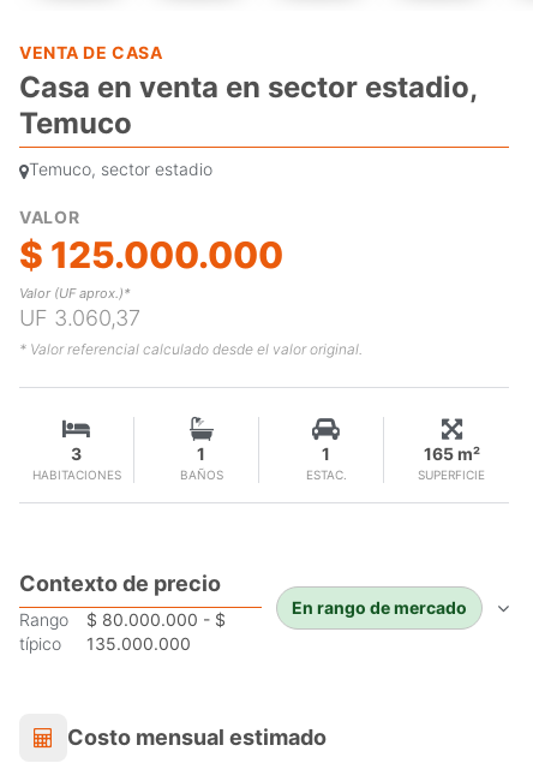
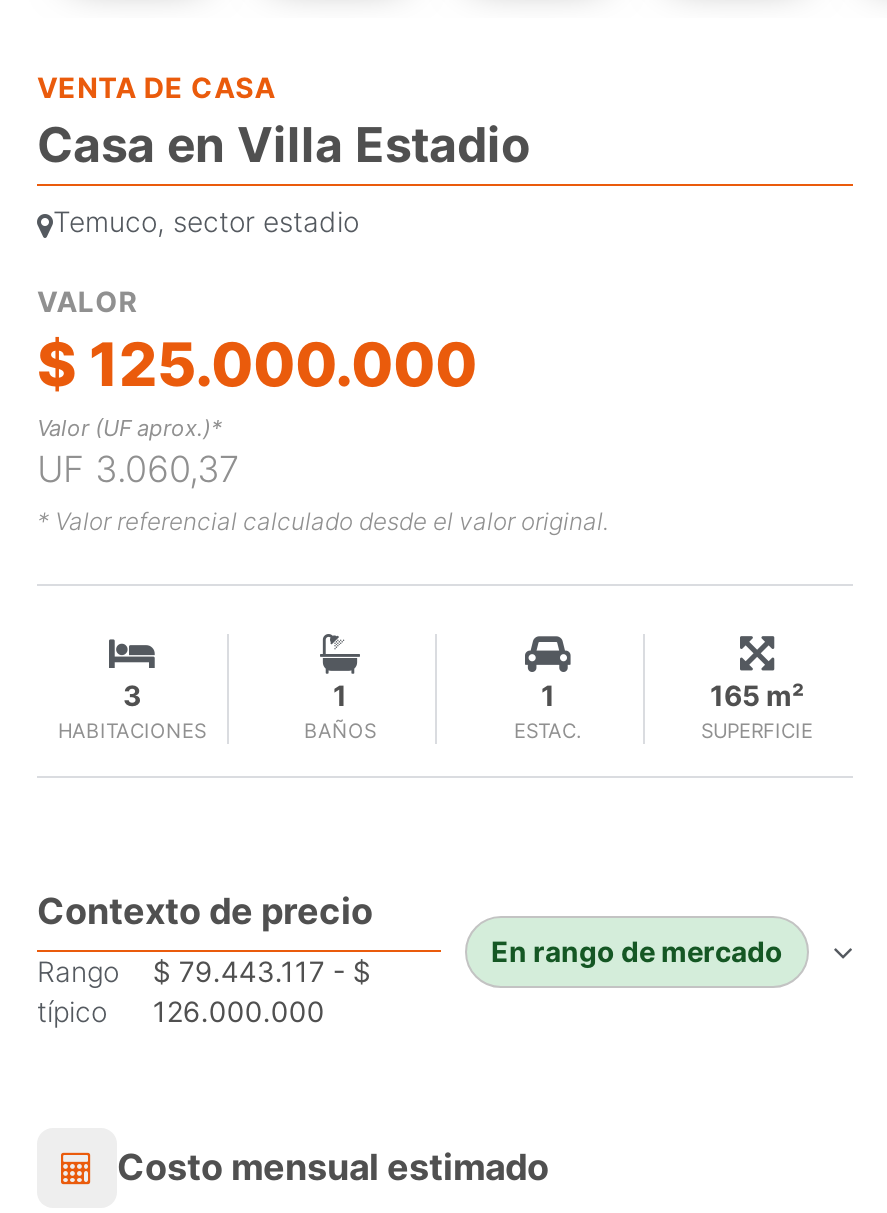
- Casa en venta en sector estadio,
- Temuco
+ Casa en Villa Estadio

- Rango $ 80.000.000 - $
+ Rango $ 79.443.117 - $

- típico 135.000.000
+ típico 126.000.000
